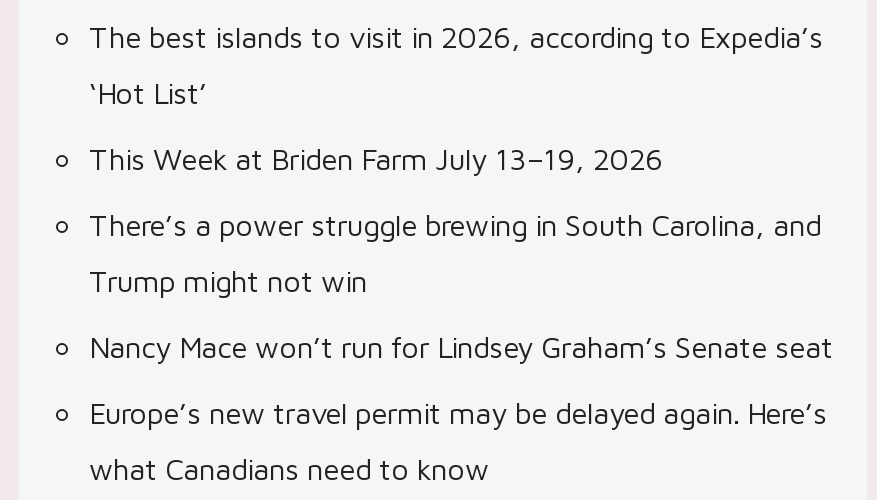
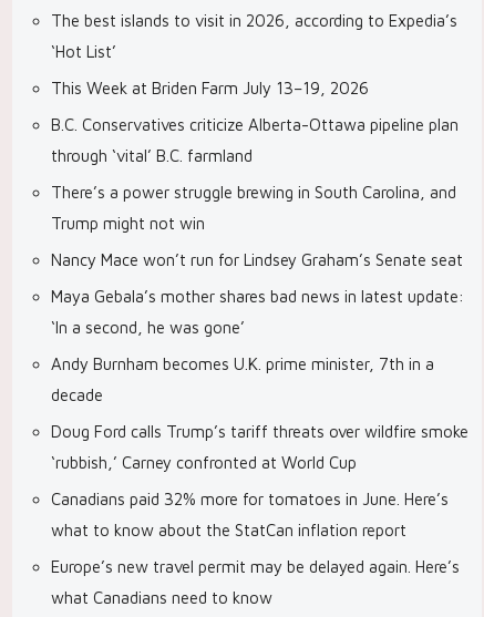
+ B.C. Conservatives criticize Alberta-Ottawa pipeline plan
+ through ‘vital’ B.C. farmland

+ Maya Gebala’s mother shares bad news in latest update:
+ ‘In a second, he was gone’
+ Andy Burnham becomes U.K. prime minister, 7th in a
+ decade
+ Doug Ford calls Trump’s tariff threats over wildfire smoke
+ ‘rubbish,’ Carney confronted at World Cup
+ Canadians paid 32% more for tomatoes in June. Here’s
+ what to know about the StatCan inflation report
